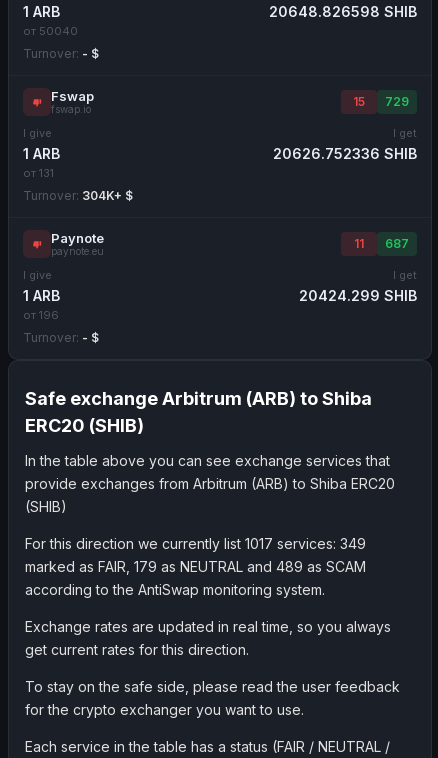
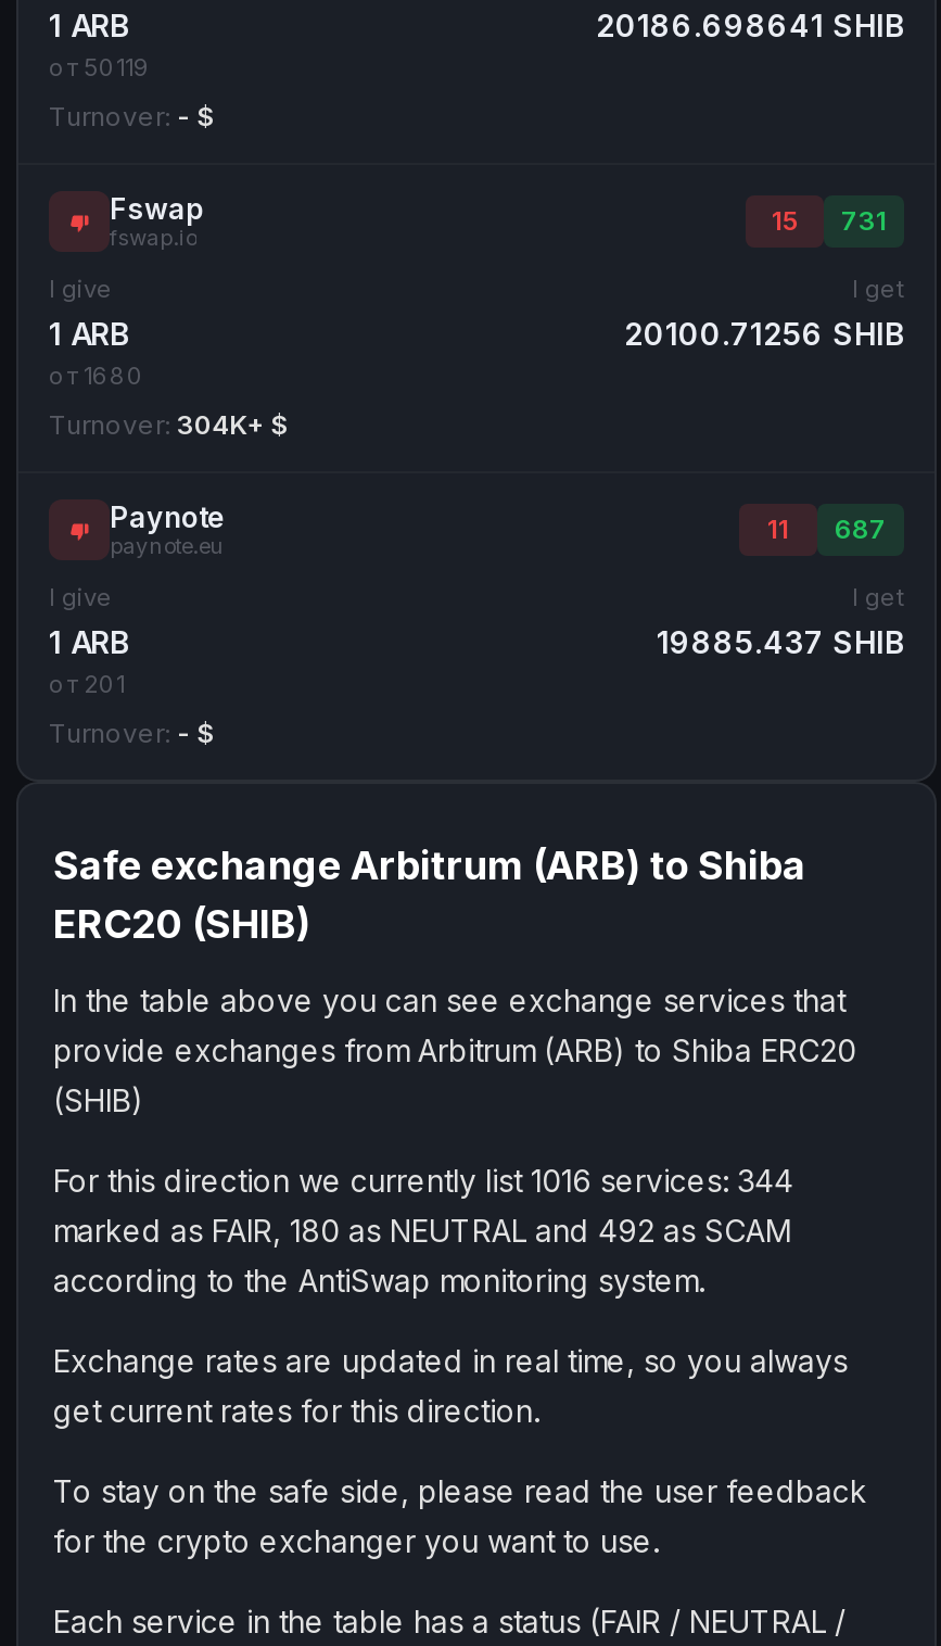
- 20648.826598 SHIB
+ 20186.698641 SHIB

- от 50040
+ от 50119

- 15 729
+ 15 731

- 20626.752336 SHIB
+ 20100.71256 SHIB

- от 131
+ от 1680

- 20424.299 SHIB
+ 19885.437 SHIB

- от 196
+ от 201

- For this direction we currently list 1017 services: 349
+ For this direction we currently list 1016 services: 344

- marked as FAIR, 179 as NEUTRAL and 489 as SCAM
+ marked as FAIR, 180 as NEUTRAL and 492 as SCAM
